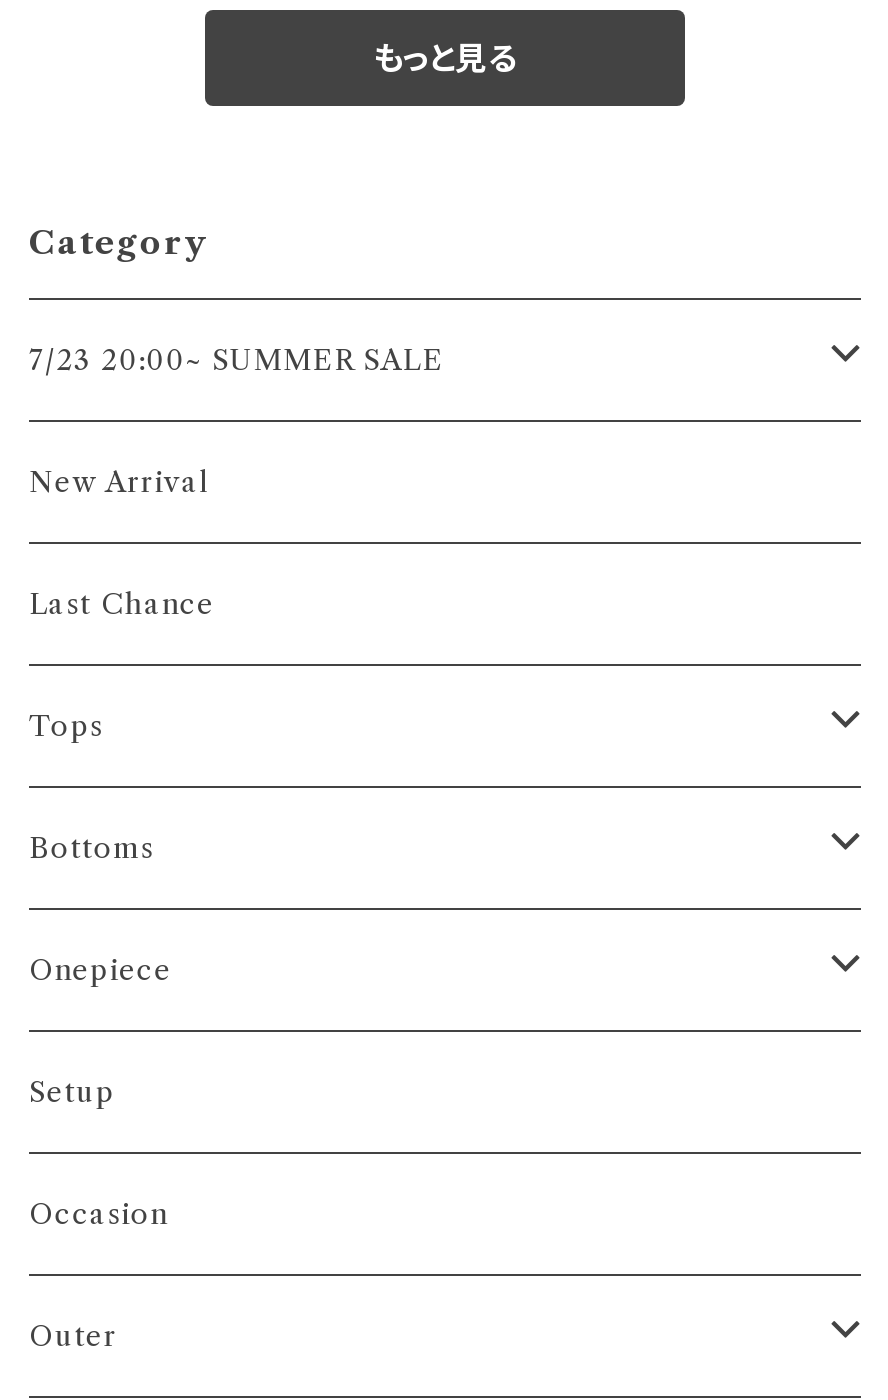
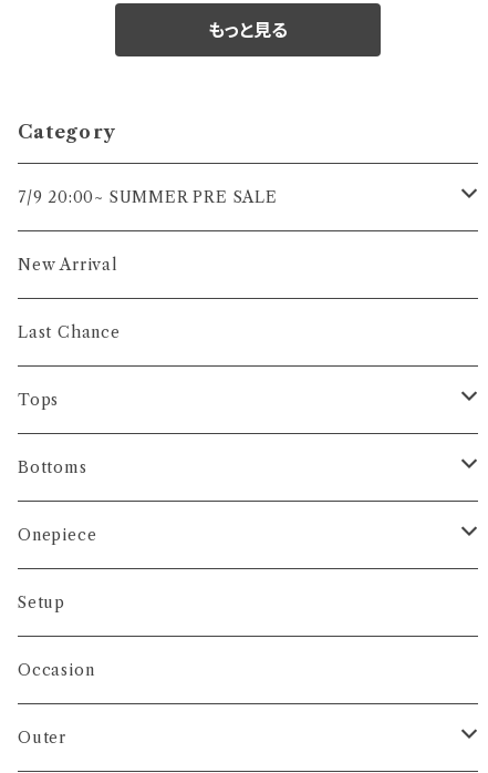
- 7/23 20:00~ SUMMER SALE
+ 7/9 20:00~ SUMMER PRE SALE
